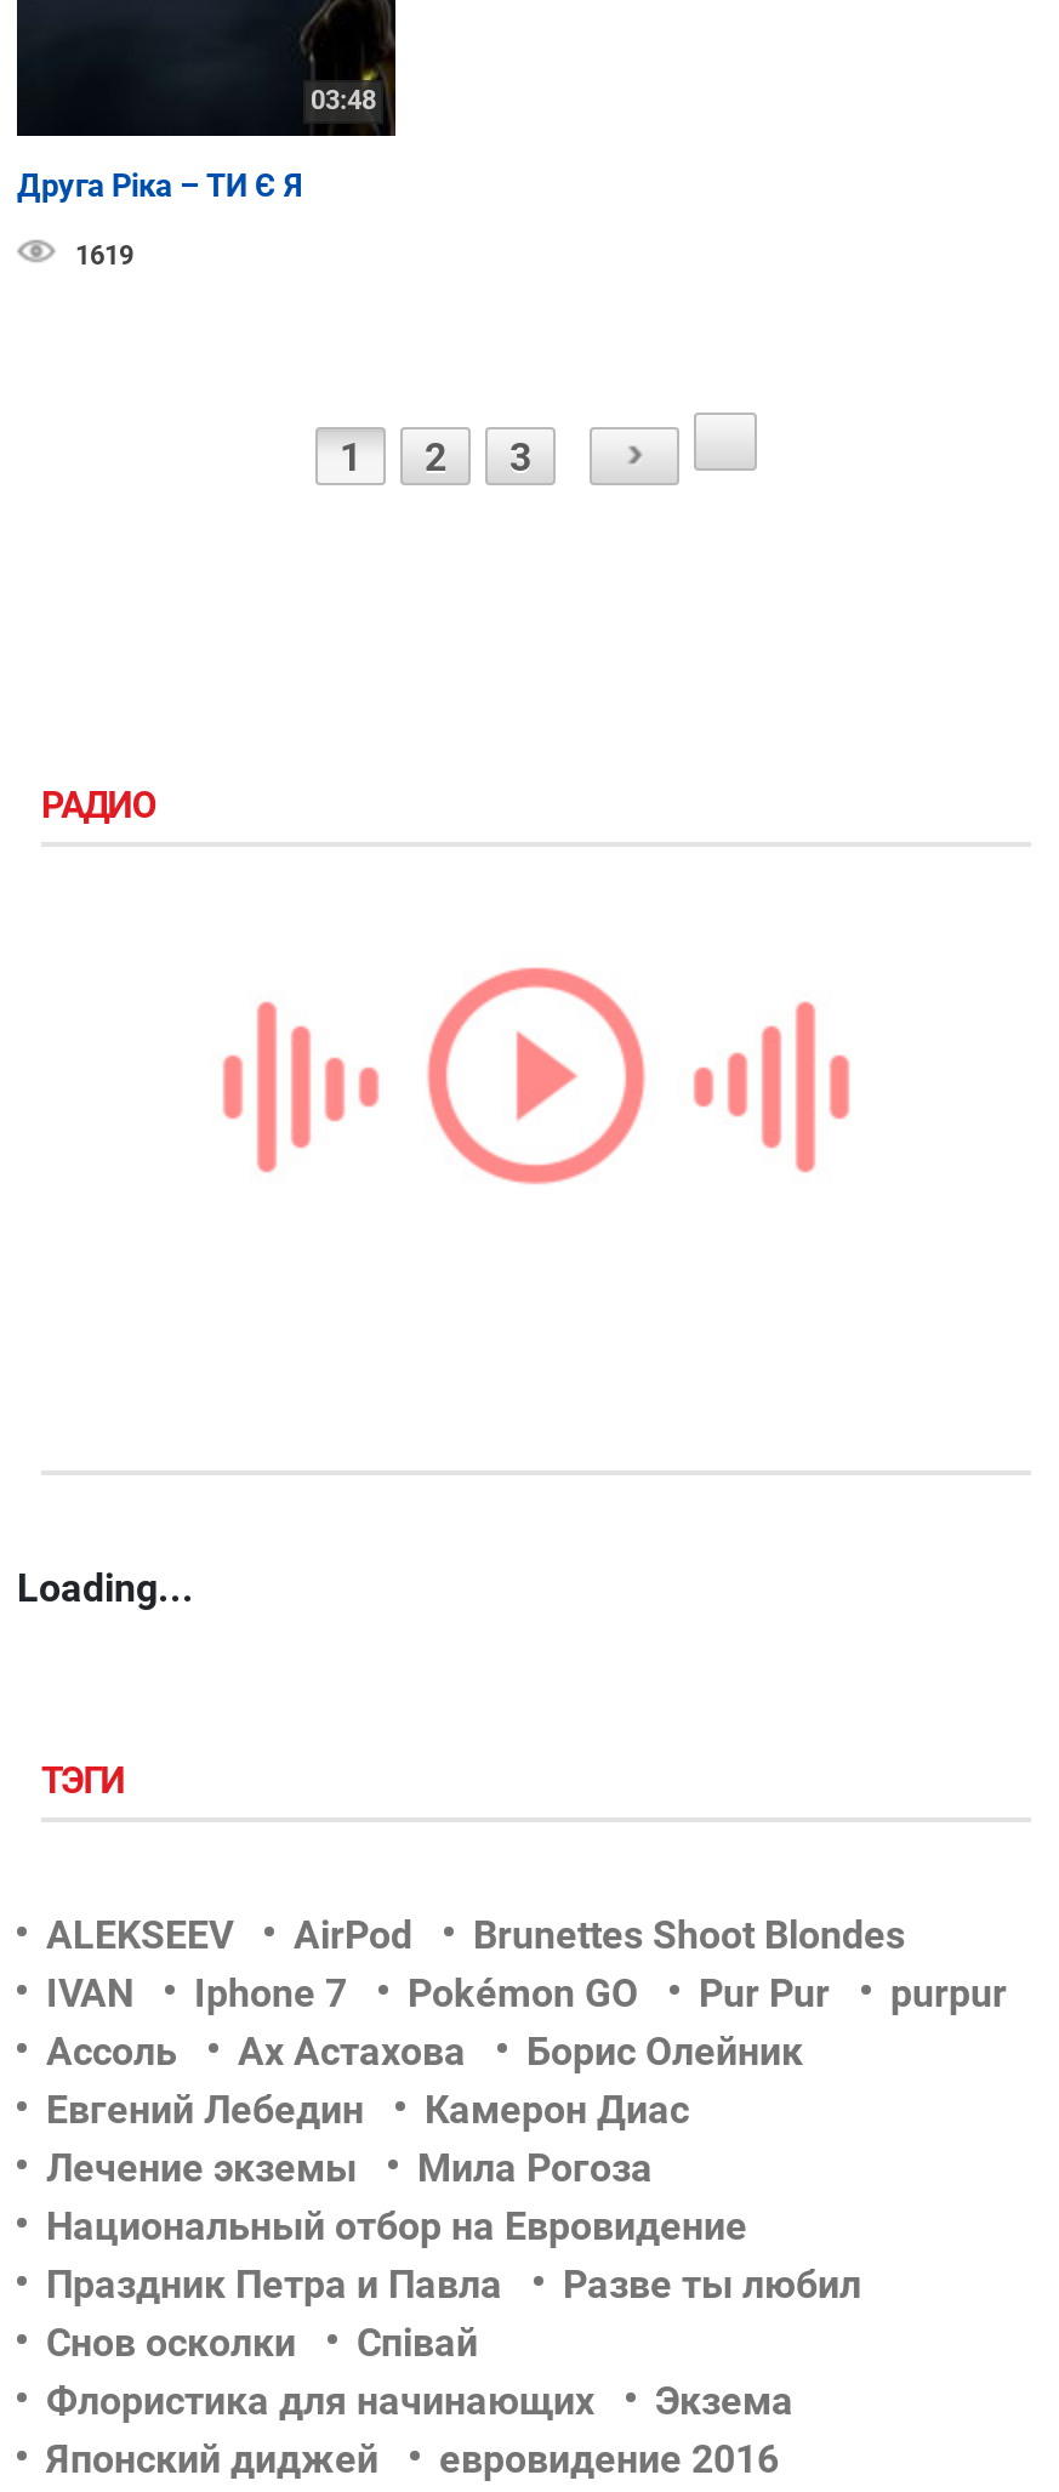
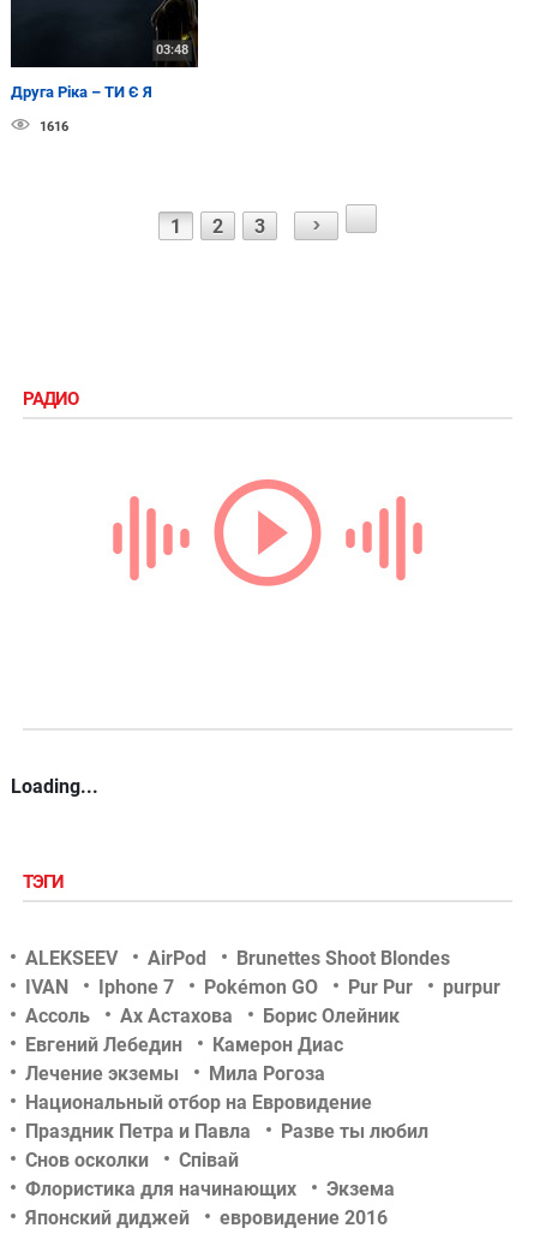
- 1619
+ 1616
